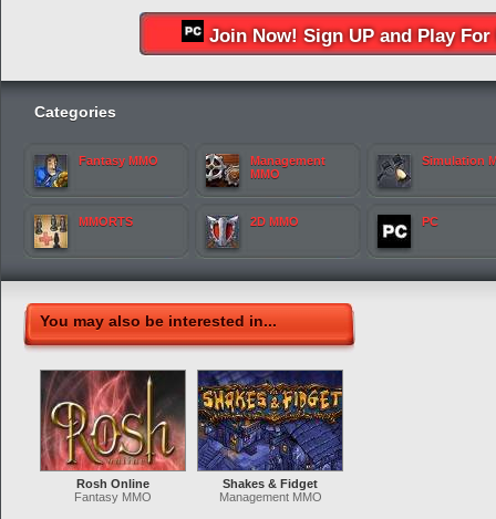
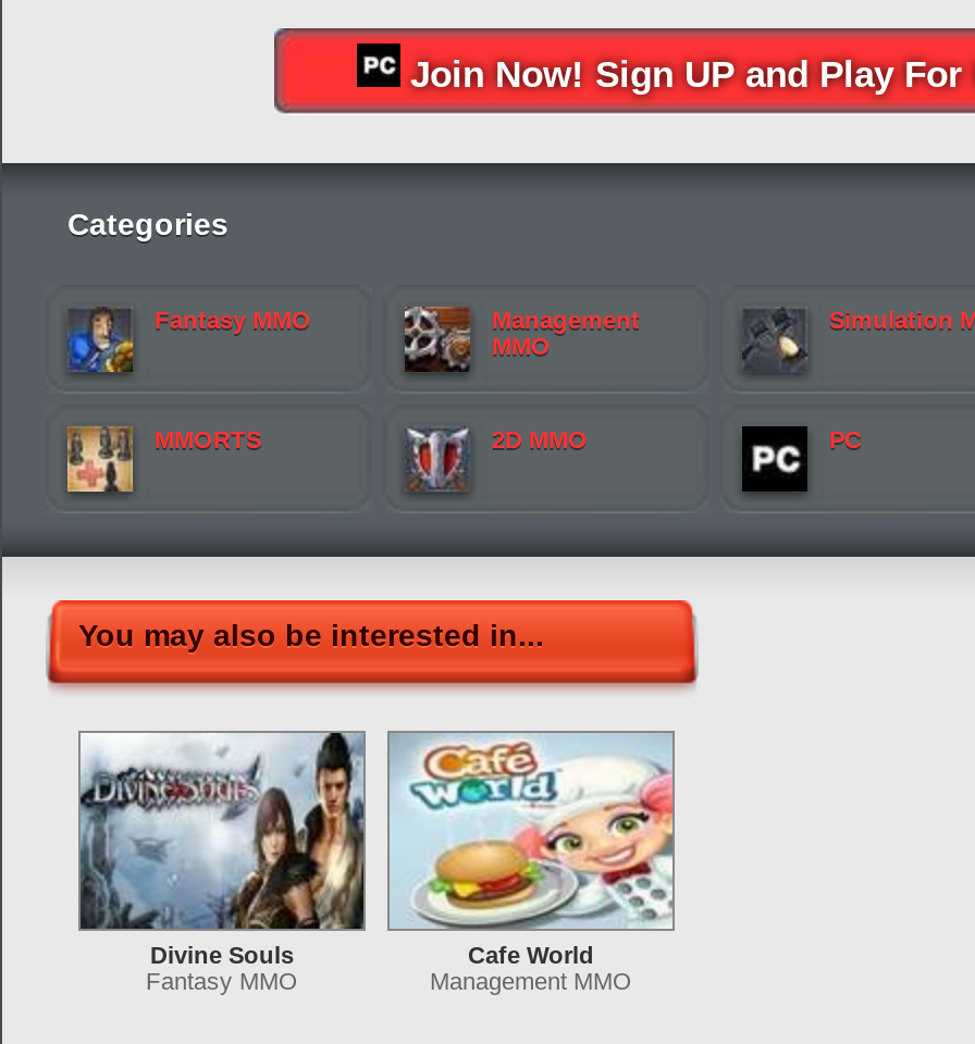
- [image]
- Rosh Online
+ [image]
+ Divine Souls

- [image]
- Shakes & Fidget
+ [image]
+ Cafe World
